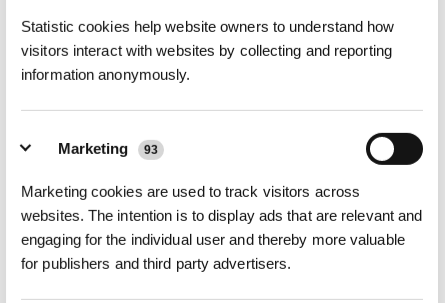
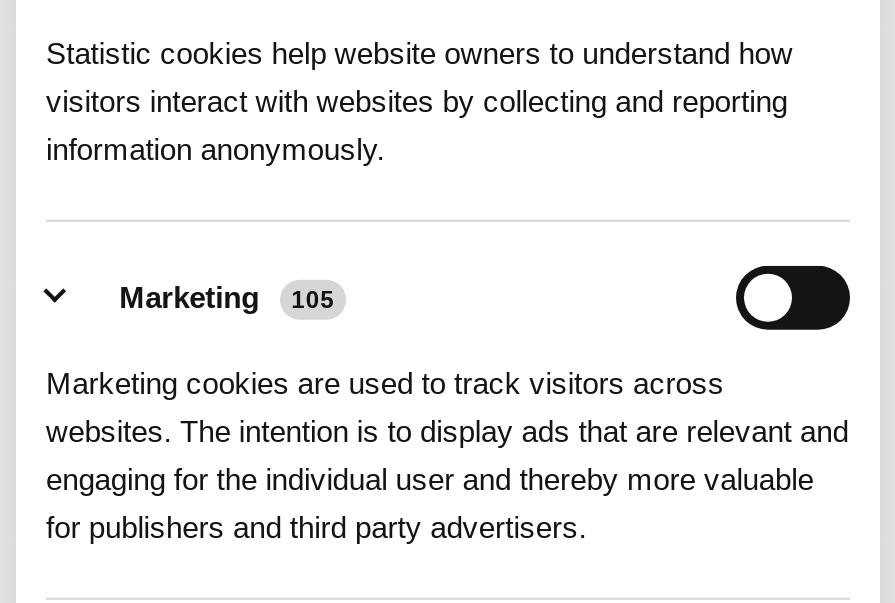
- Marketing 93
+ Marketing 105
